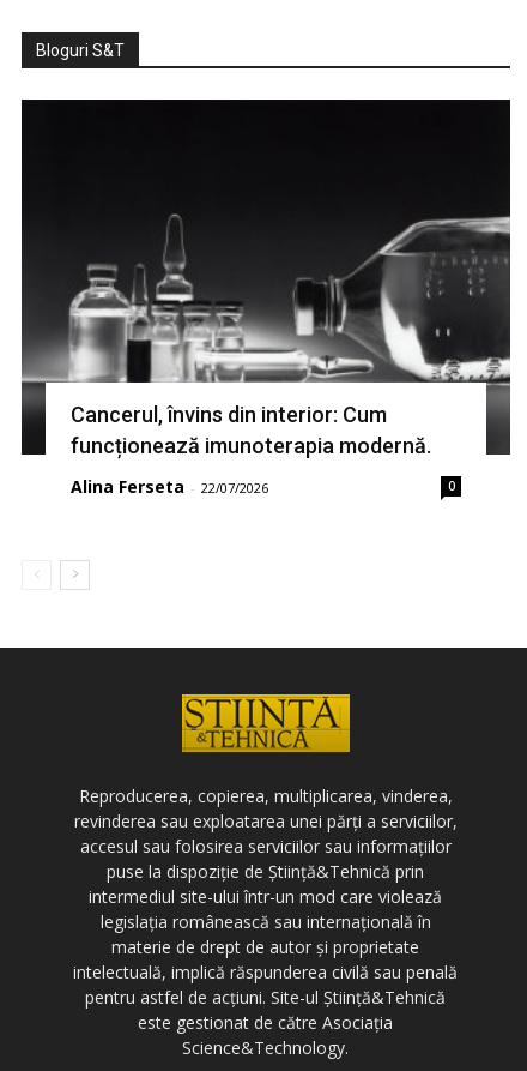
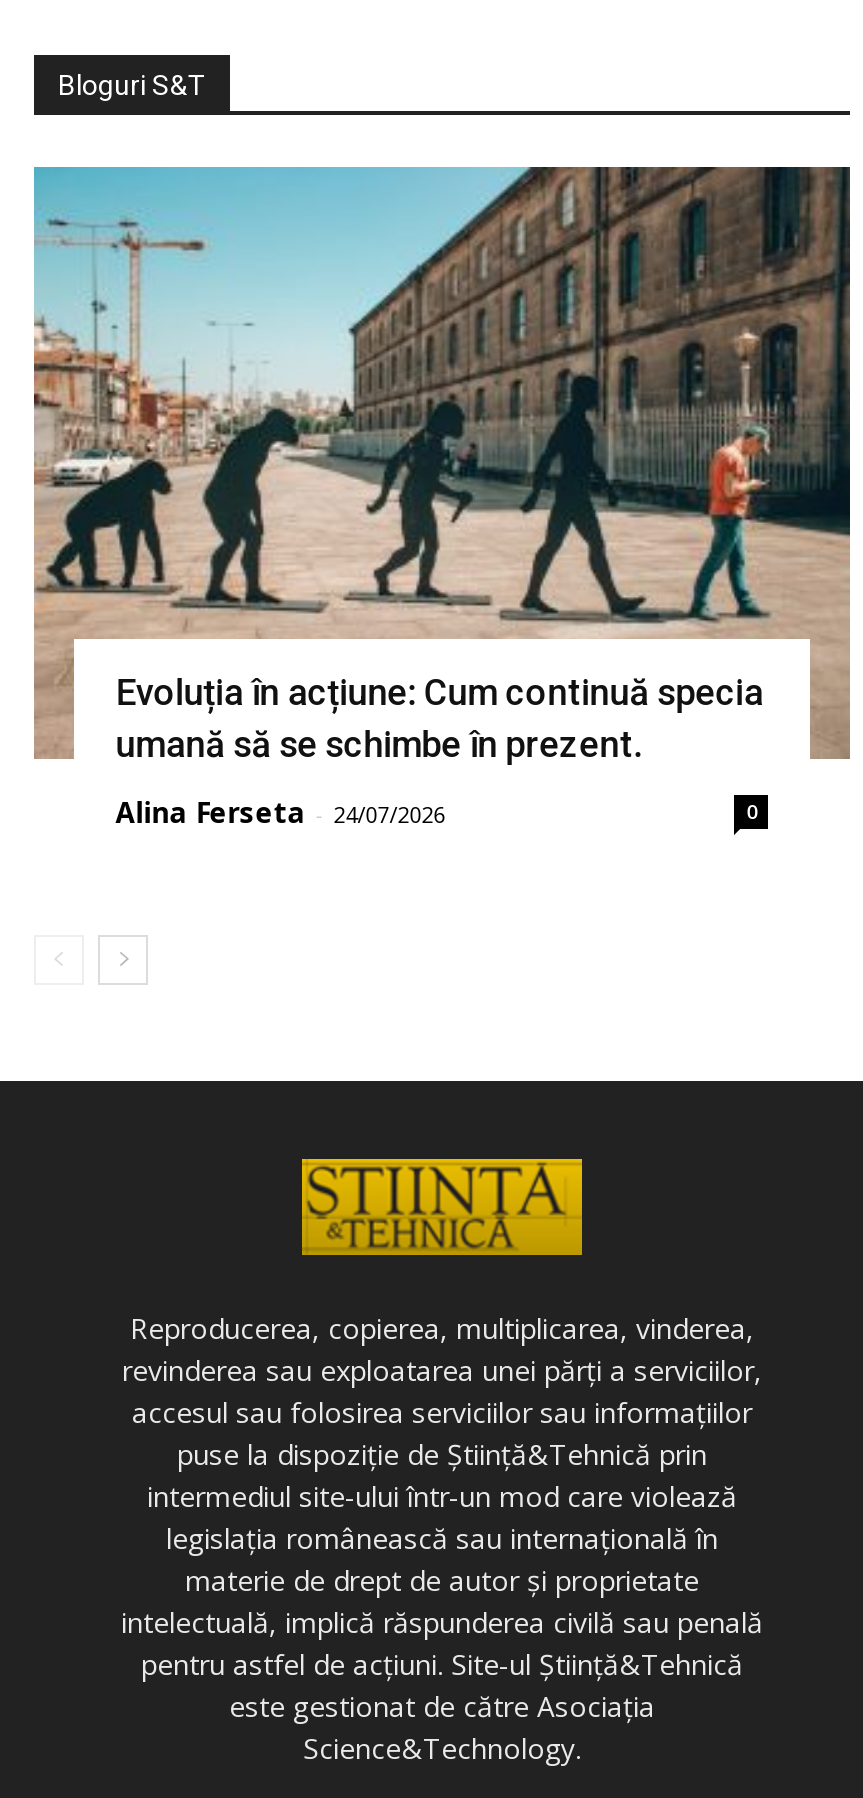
- [image]
- Cancerul, învins din interior: Cum
- funcționează imunoterapia modernă.
+ [image]
+ Evoluția în acțiune: Cum continuă specia
+ umană să se schimbe în prezent.

- Alina Ferseta - 22/07/2026
+ Alina Ferseta - 24/07/2026
